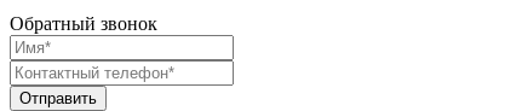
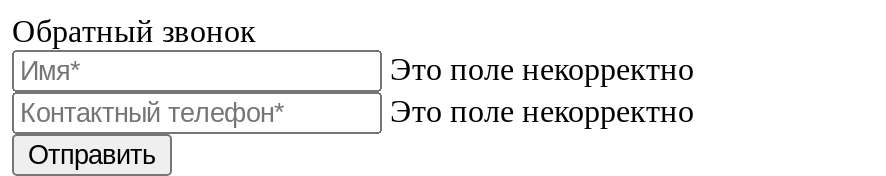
+ Это поле некорректно
+ Это поле некорректно
